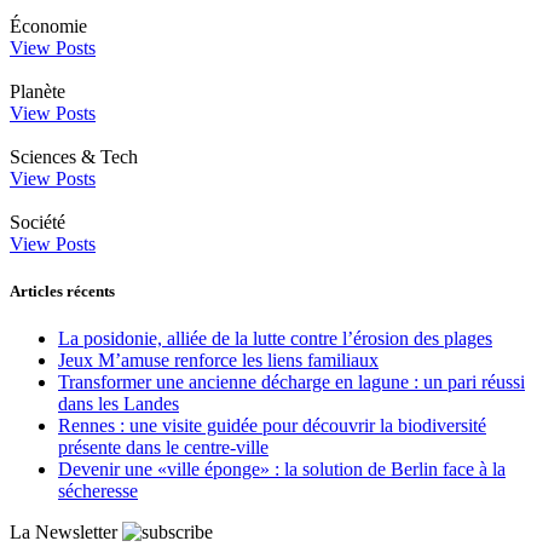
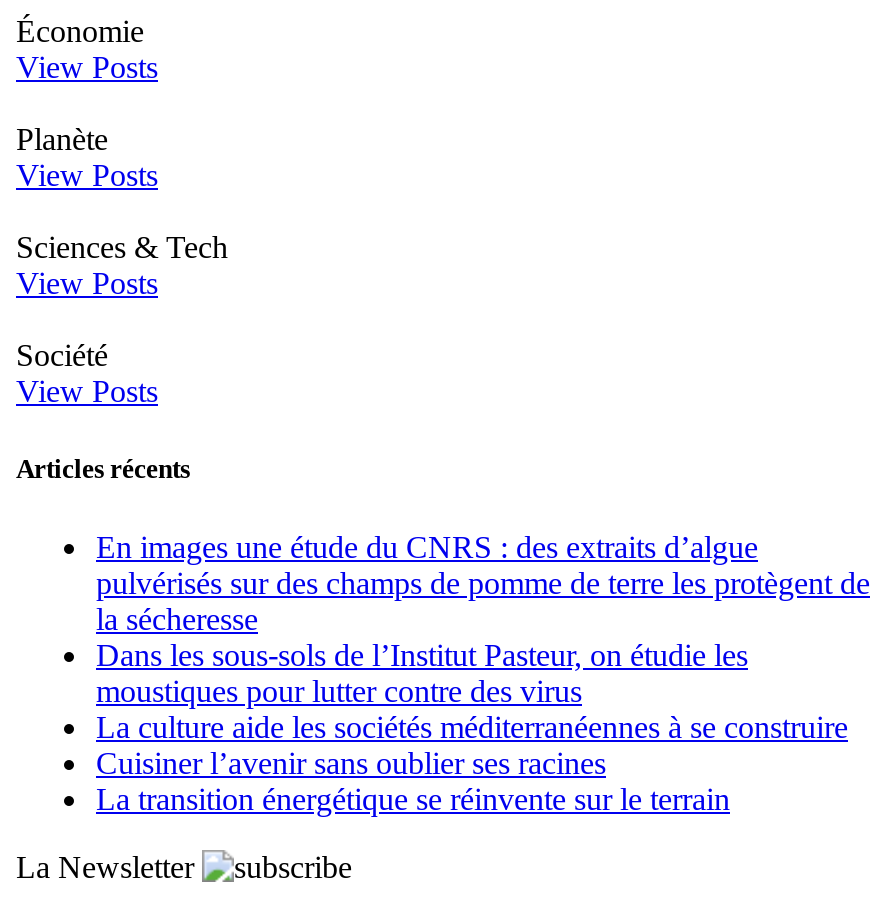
- La posidonie, alliée de la lutte contre l’érosion des plages
- Jeux M’amuse renforce les liens familiaux
- Transformer une ancienne décharge en lagune : un pari réussi
- dans les Landes
- Rennes : une visite guidée pour découvrir la biodiversité
- présente dans le centre-ville
- Devenir une «ville éponge» : la solution de Berlin face à la
- sécheresse
+ En images une étude du CNRS : des extraits d’algue
+ pulvérisés sur des champs de pomme de terre les protègent de
+ la sécheresse
+ Dans les sous-sols de l’Institut Pasteur, on étudie les
+ moustiques pour lutter contre des virus
+ La culture aide les sociétés méditerranéennes à se construire
+ Cuisiner l’avenir sans oublier ses racines
+ La transition énergétique se réinvente sur le terrain
